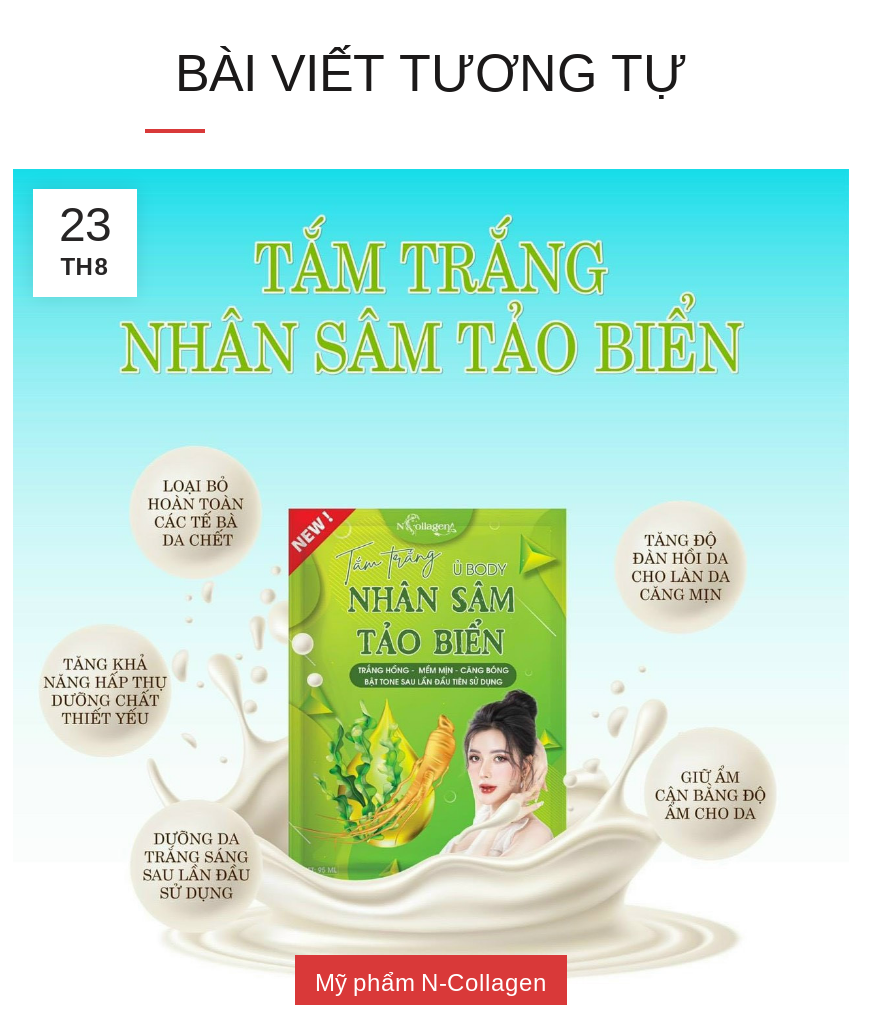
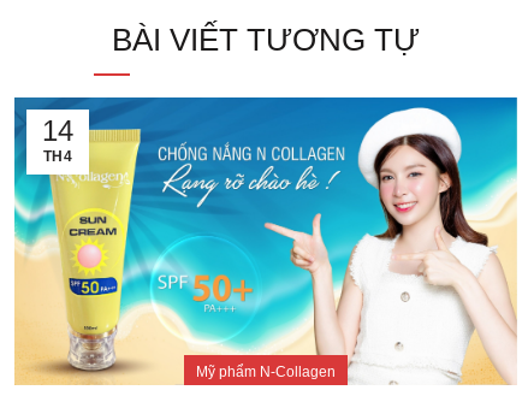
- [image]
- 23
- TH8
+ [image]
+ 14
+ TH4
